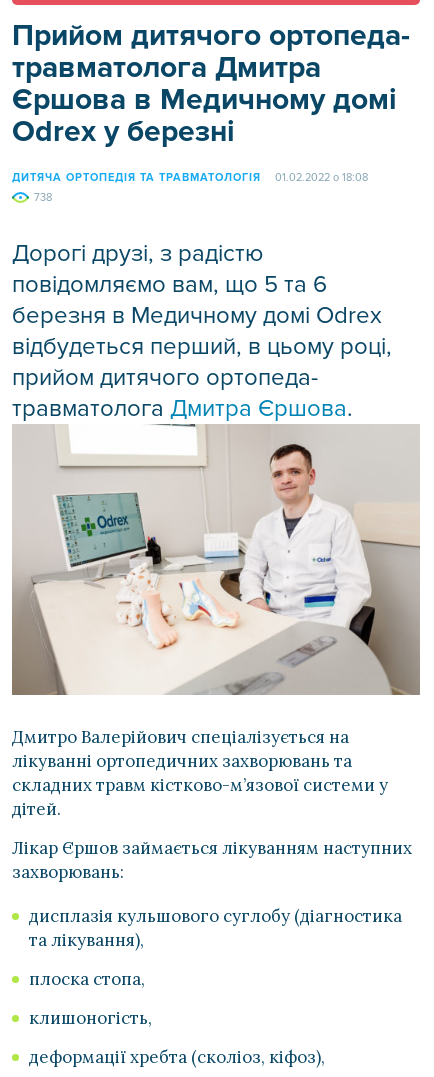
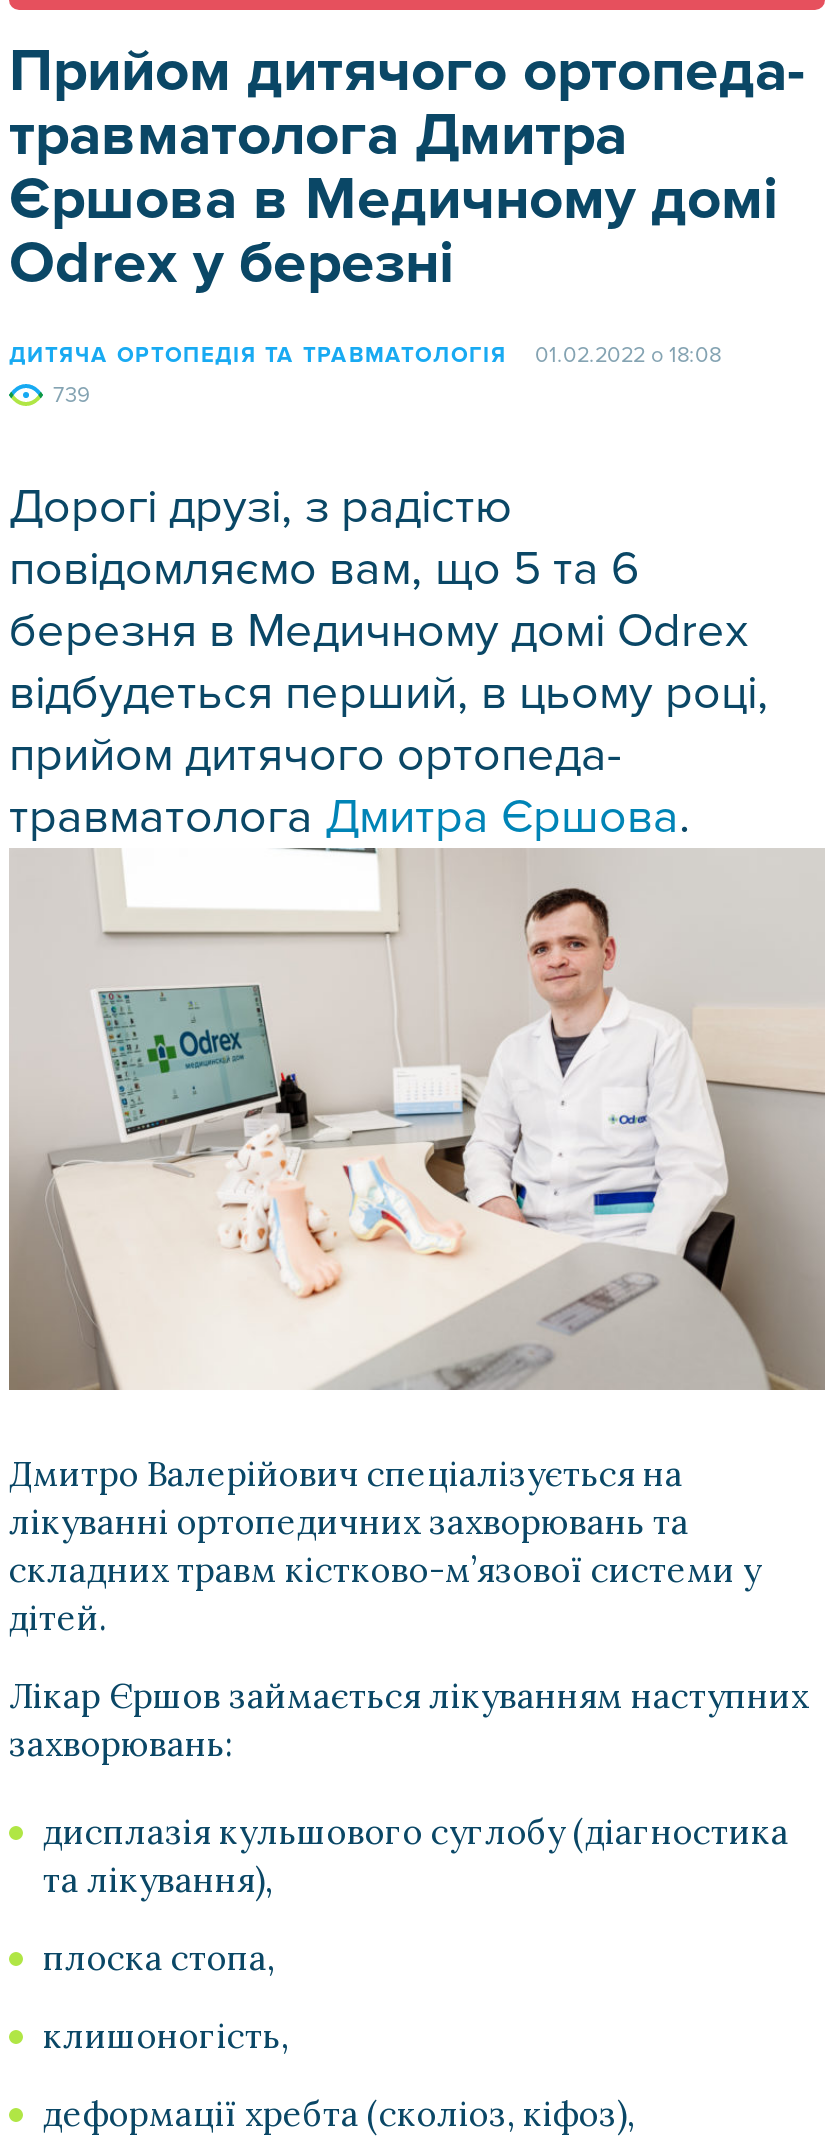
- 738
+ 739
